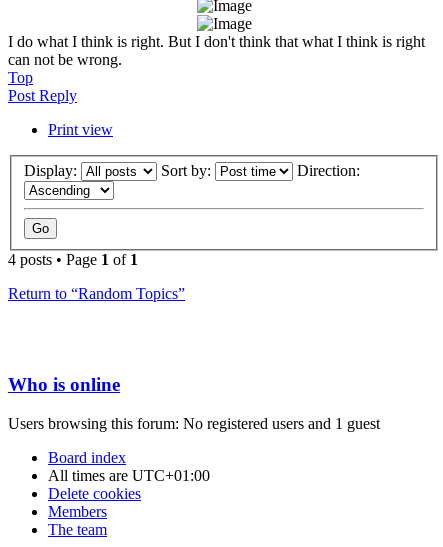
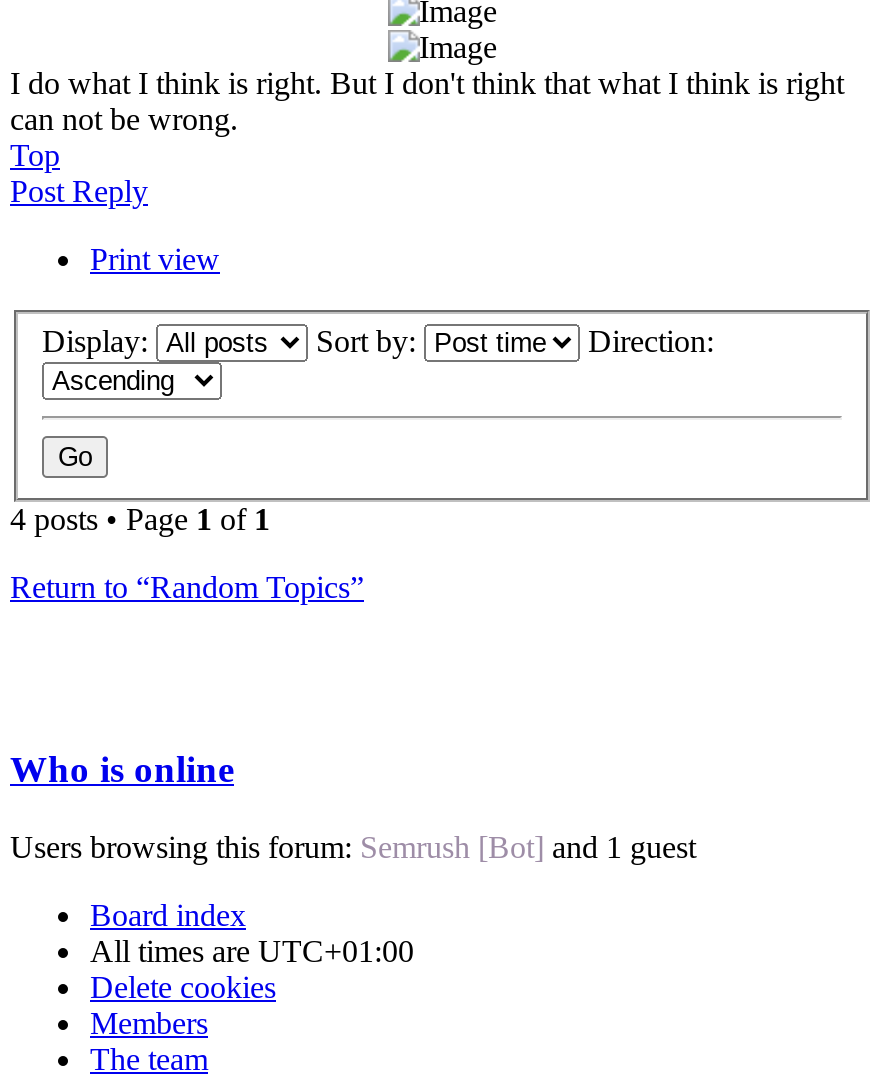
- Users browsing this forum: No registered users and 1 guest
+ Users browsing this forum: Semrush [Bot] and 1 guest
